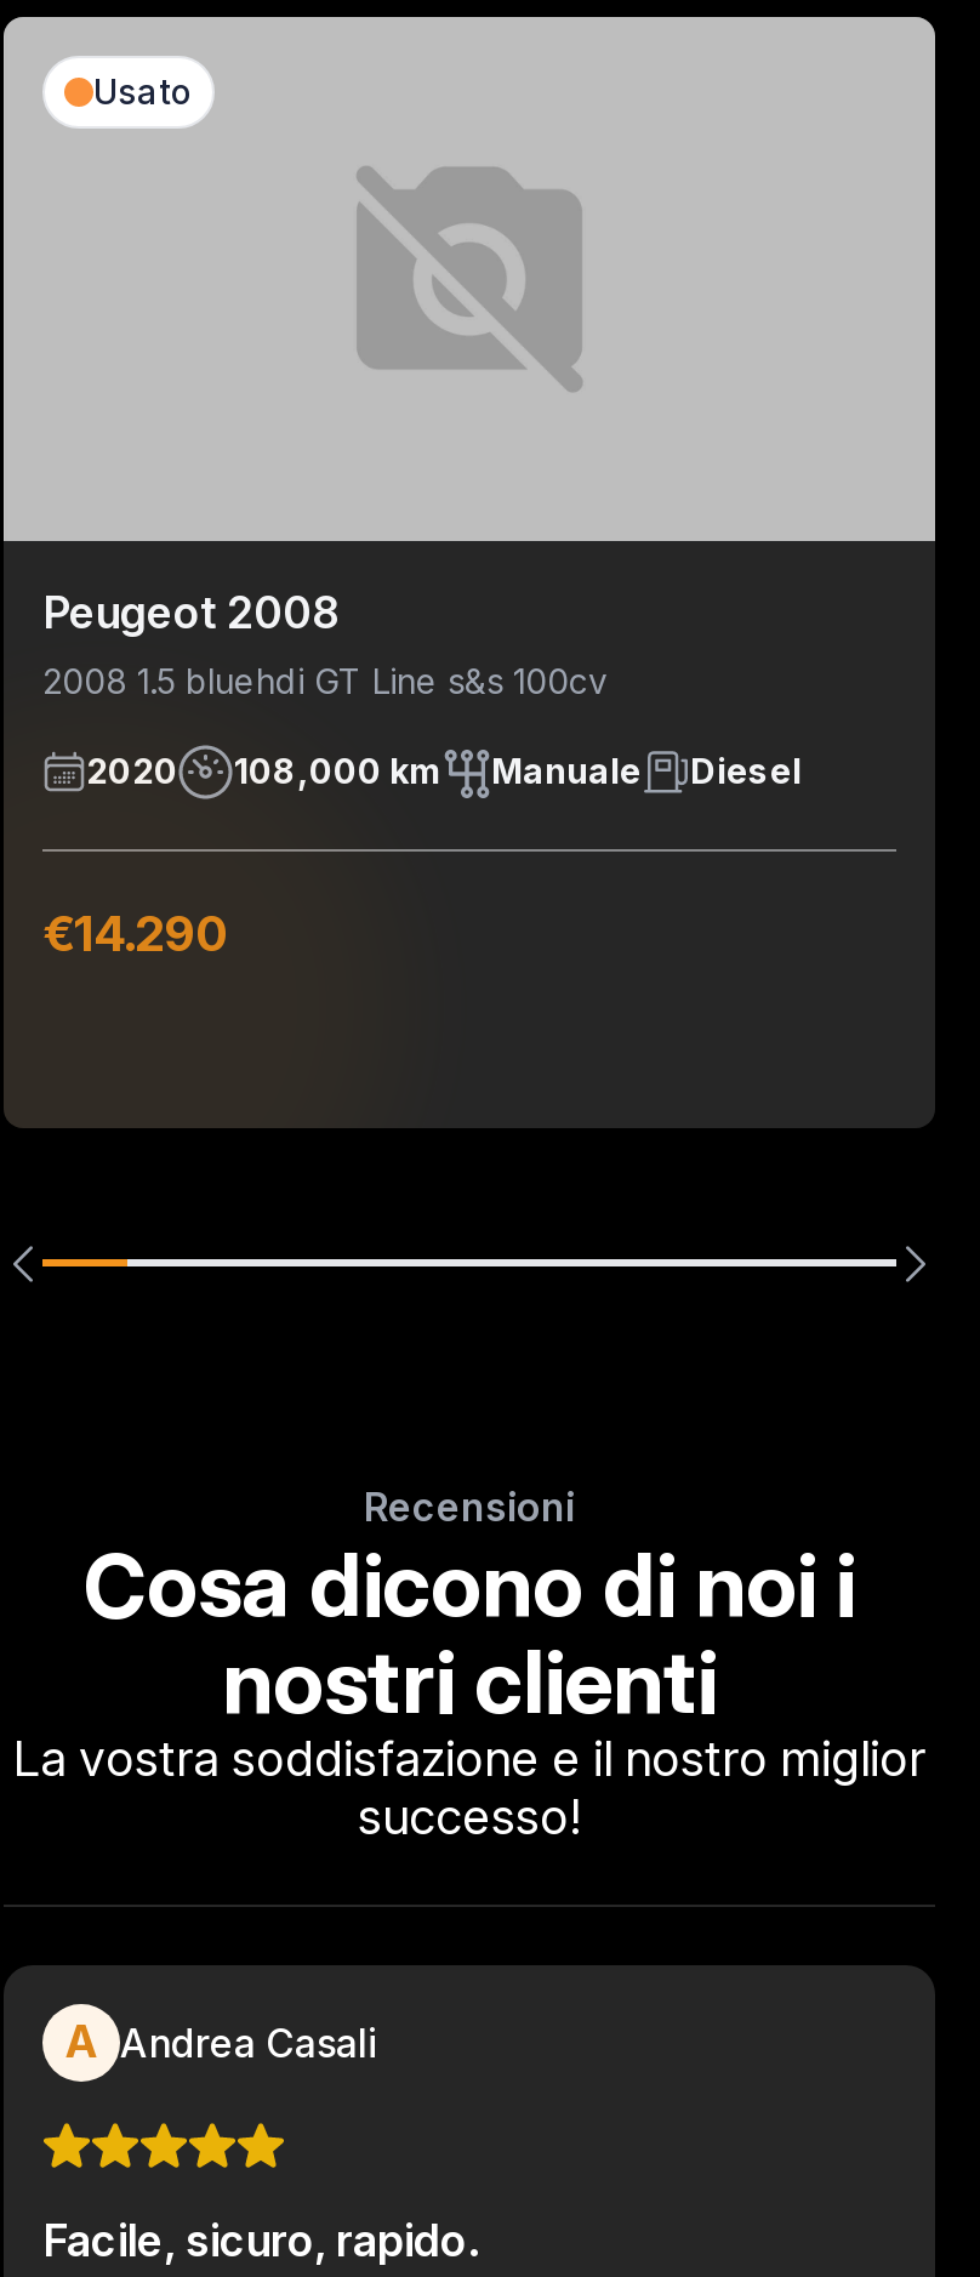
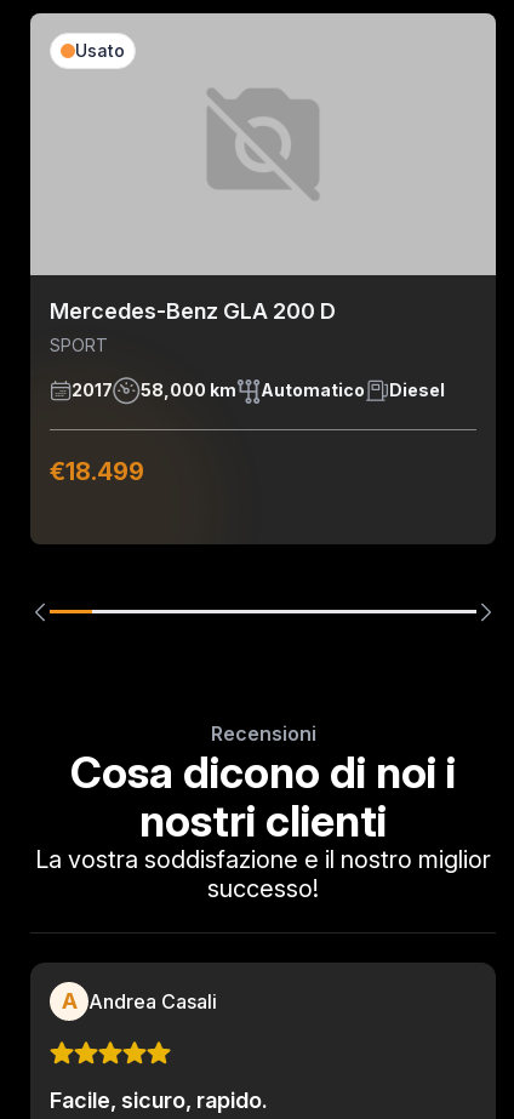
- Peugeot 2008
- 2008 1.5 bluehdi GT Line s&s 100cv
+ Mercedes-Benz GLA 200 D
+ SPORT

- 2020
- 108,000 km
- Manuale
+ 2017
+ 58,000 km
+ Automatico

- €14.290
+ €18.499
